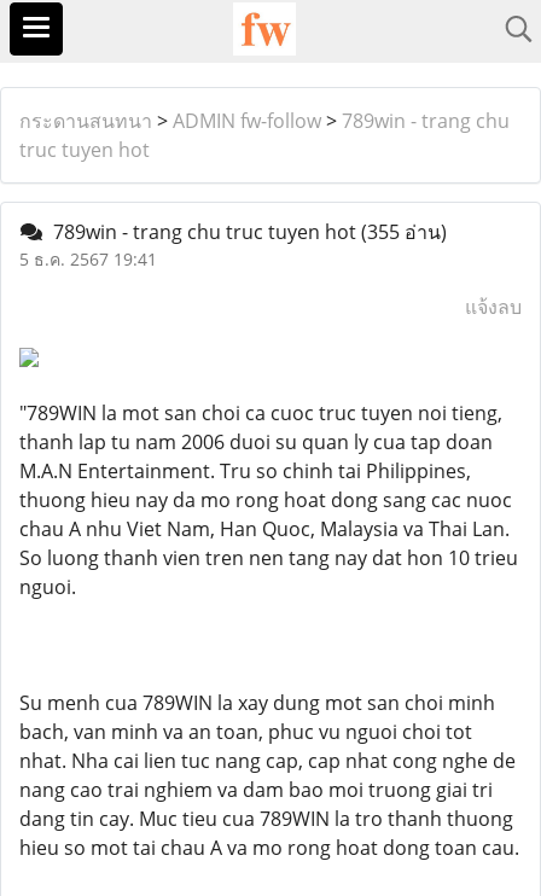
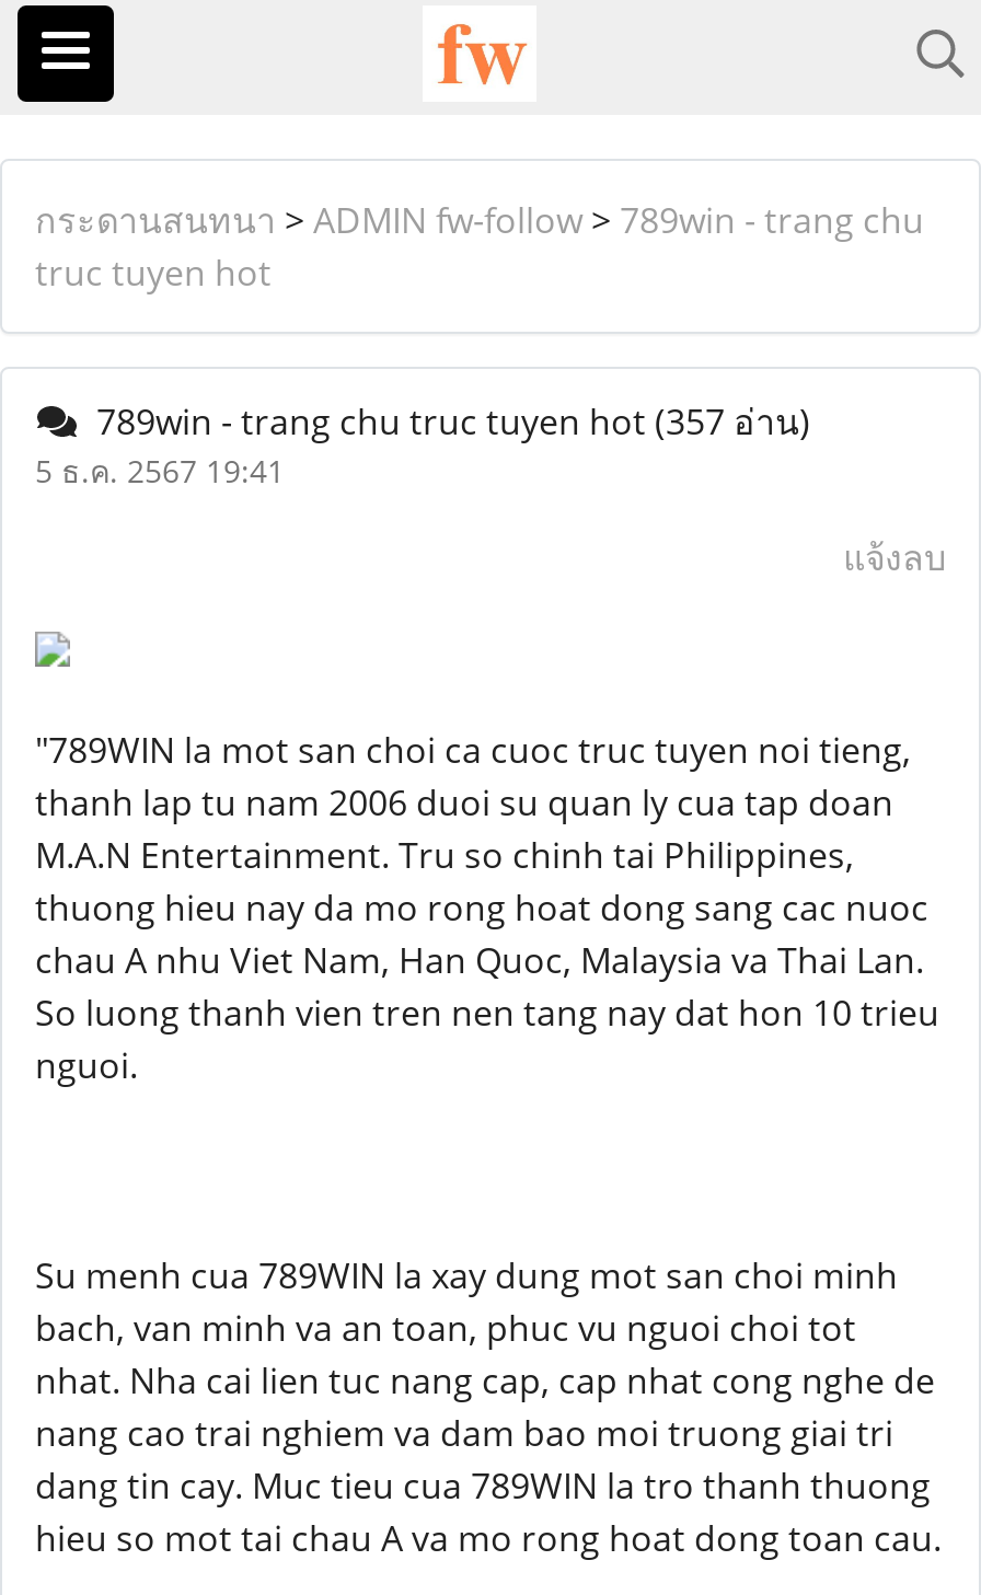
- 789win - trang chu truc tuyen hot (355 อ่าน)
+ 789win - trang chu truc tuyen hot (357 อ่าน)
